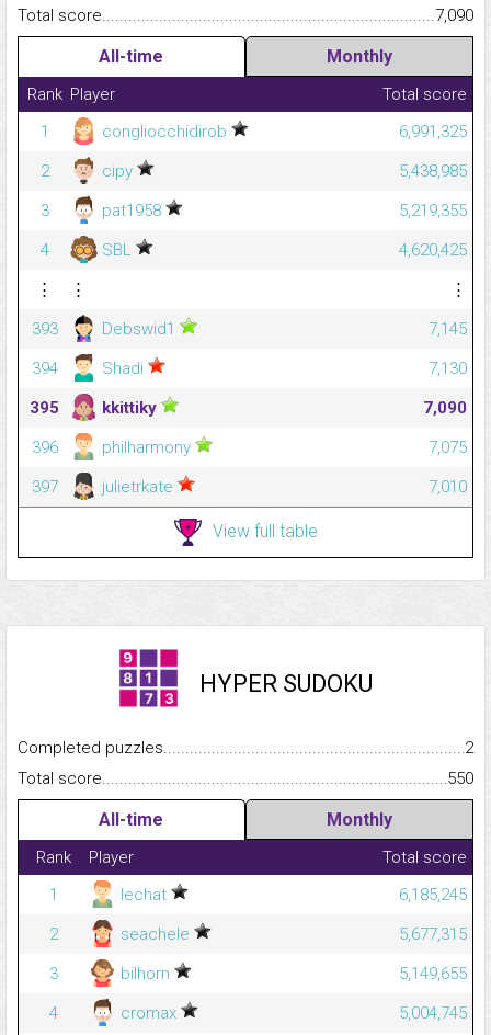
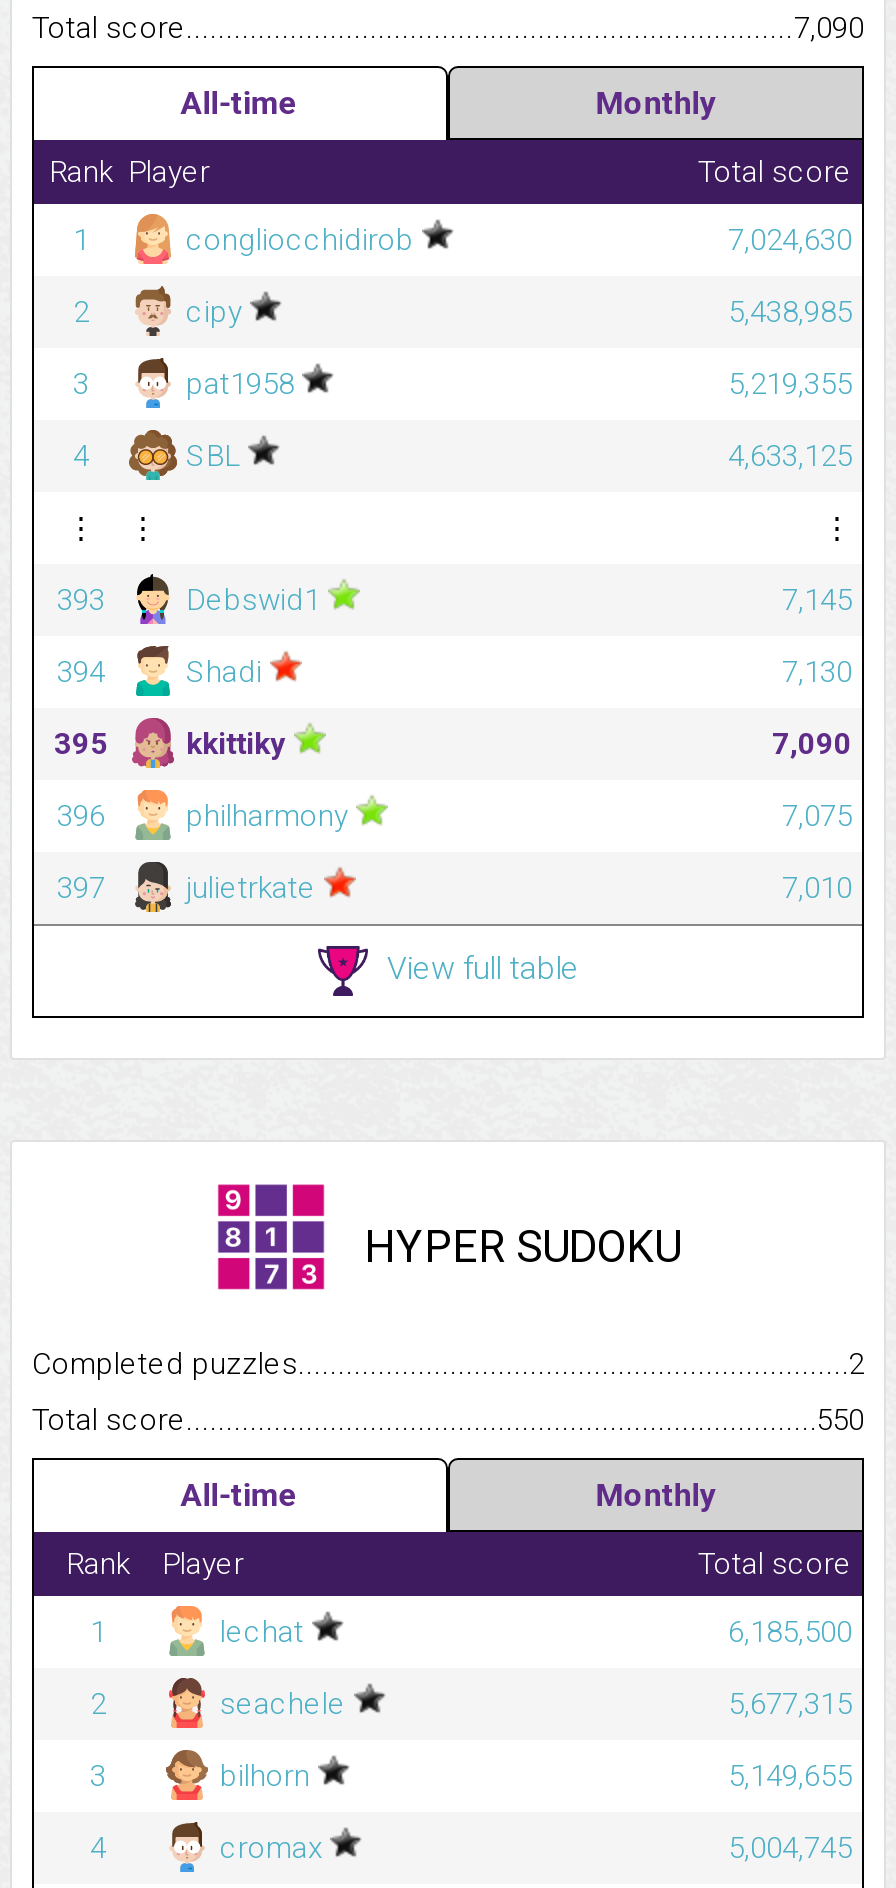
- 6,991,325
+ 7,024,630

- 4,620,425
+ 4,633,125

- 6,185,245
+ 6,185,500
